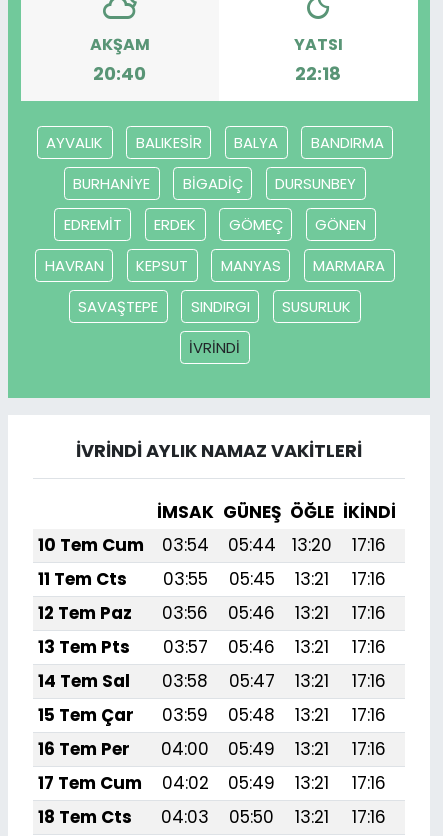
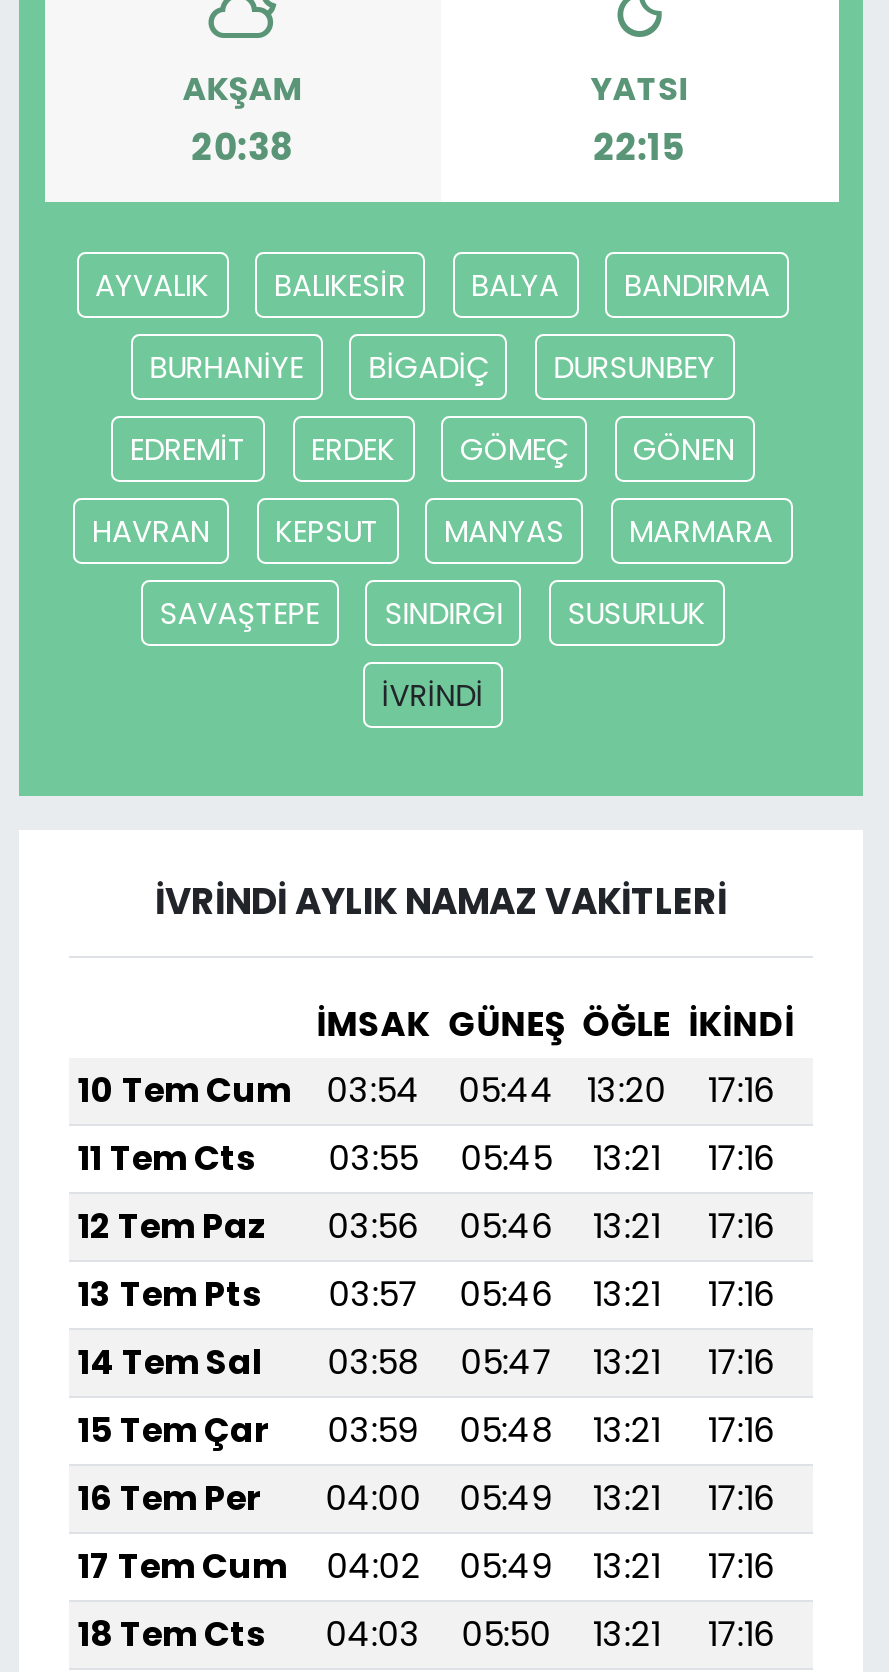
- 20:40
+ 20:38

- 22:18
+ 22:15
